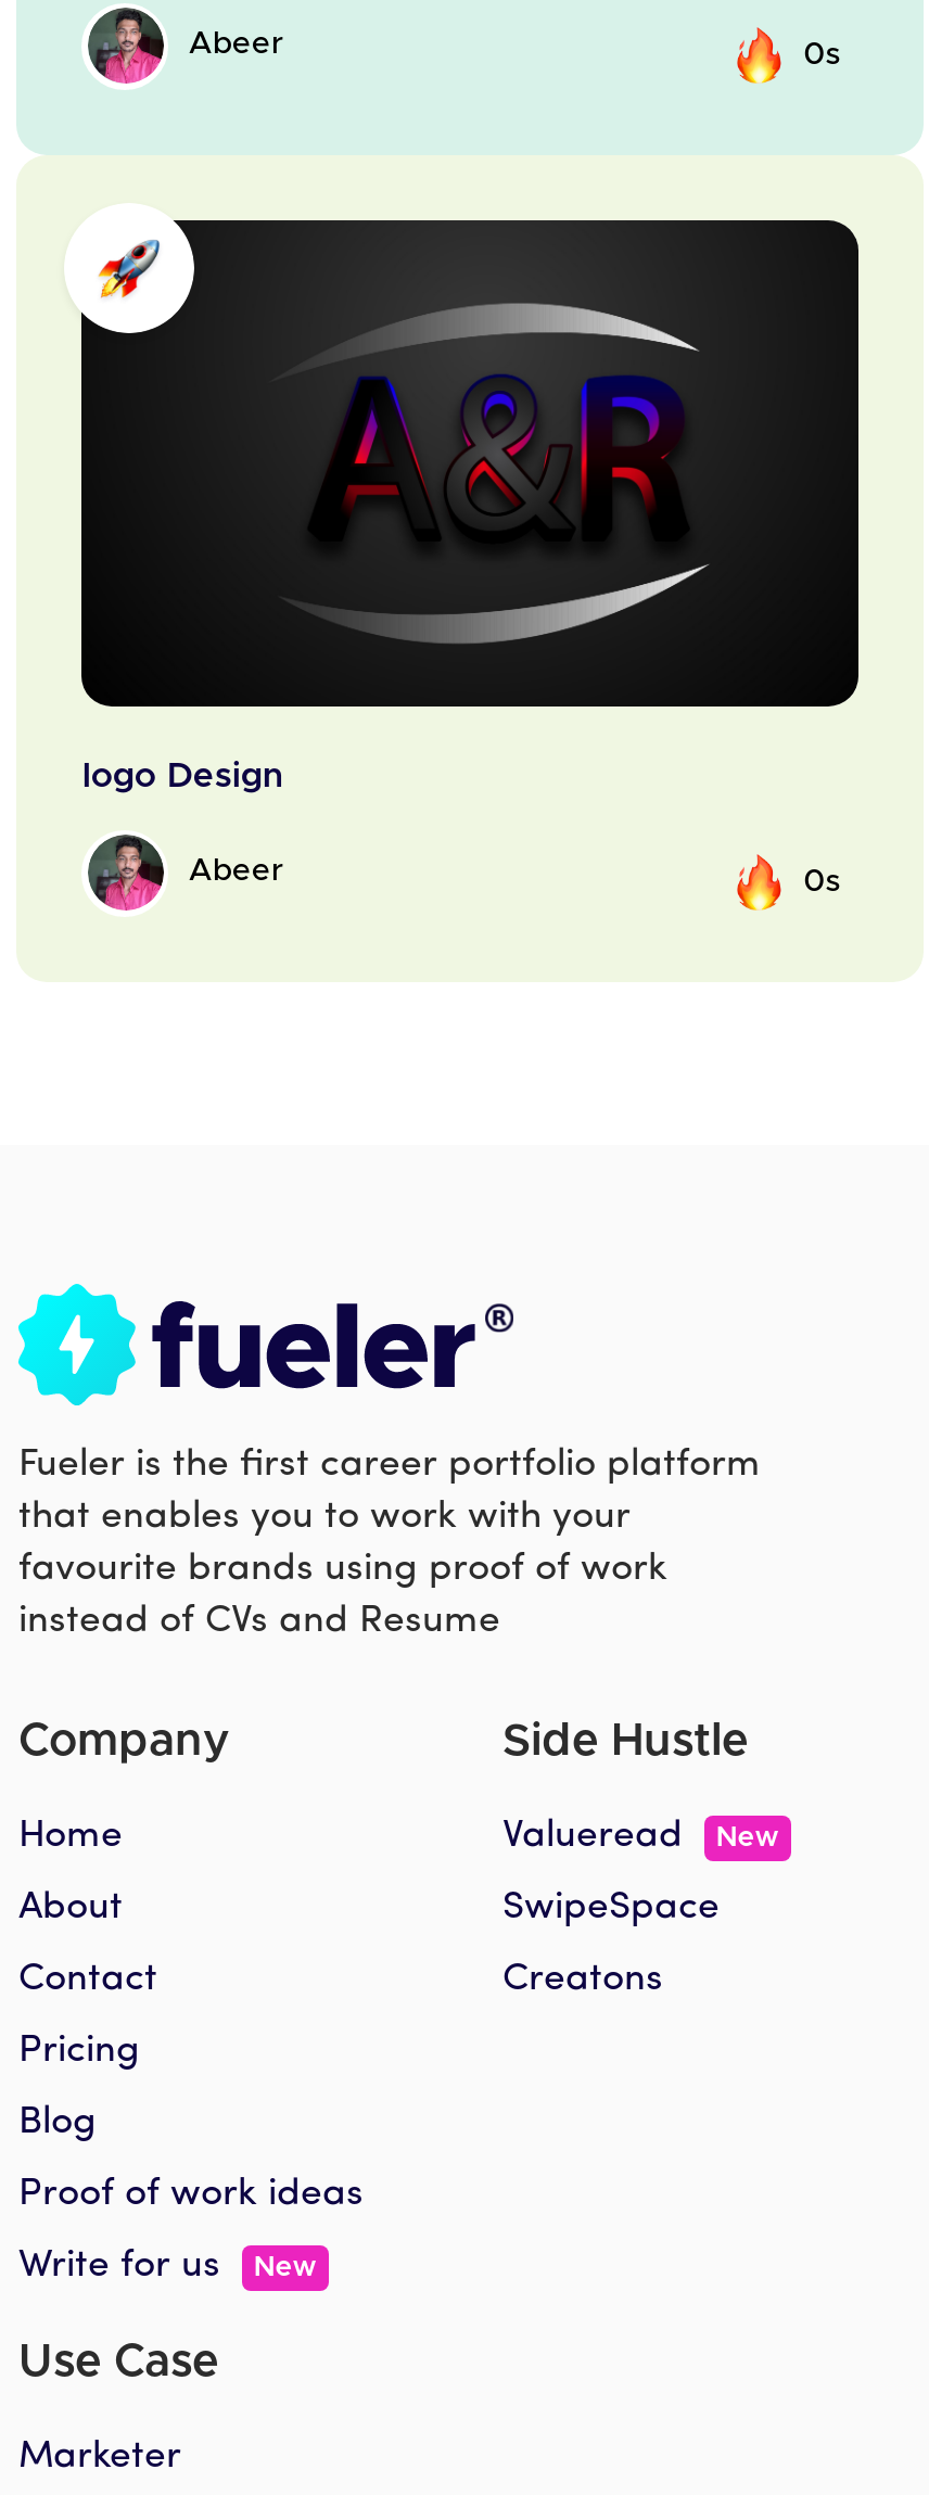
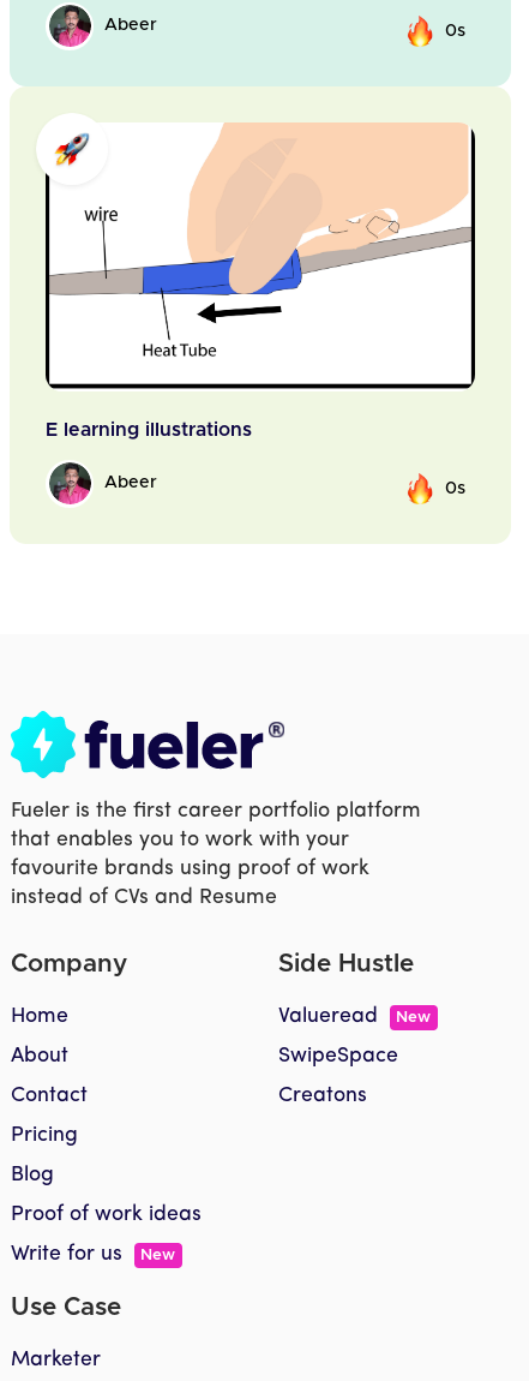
- [image]
- logo Design
+ [image]
+ E learning illustrations
